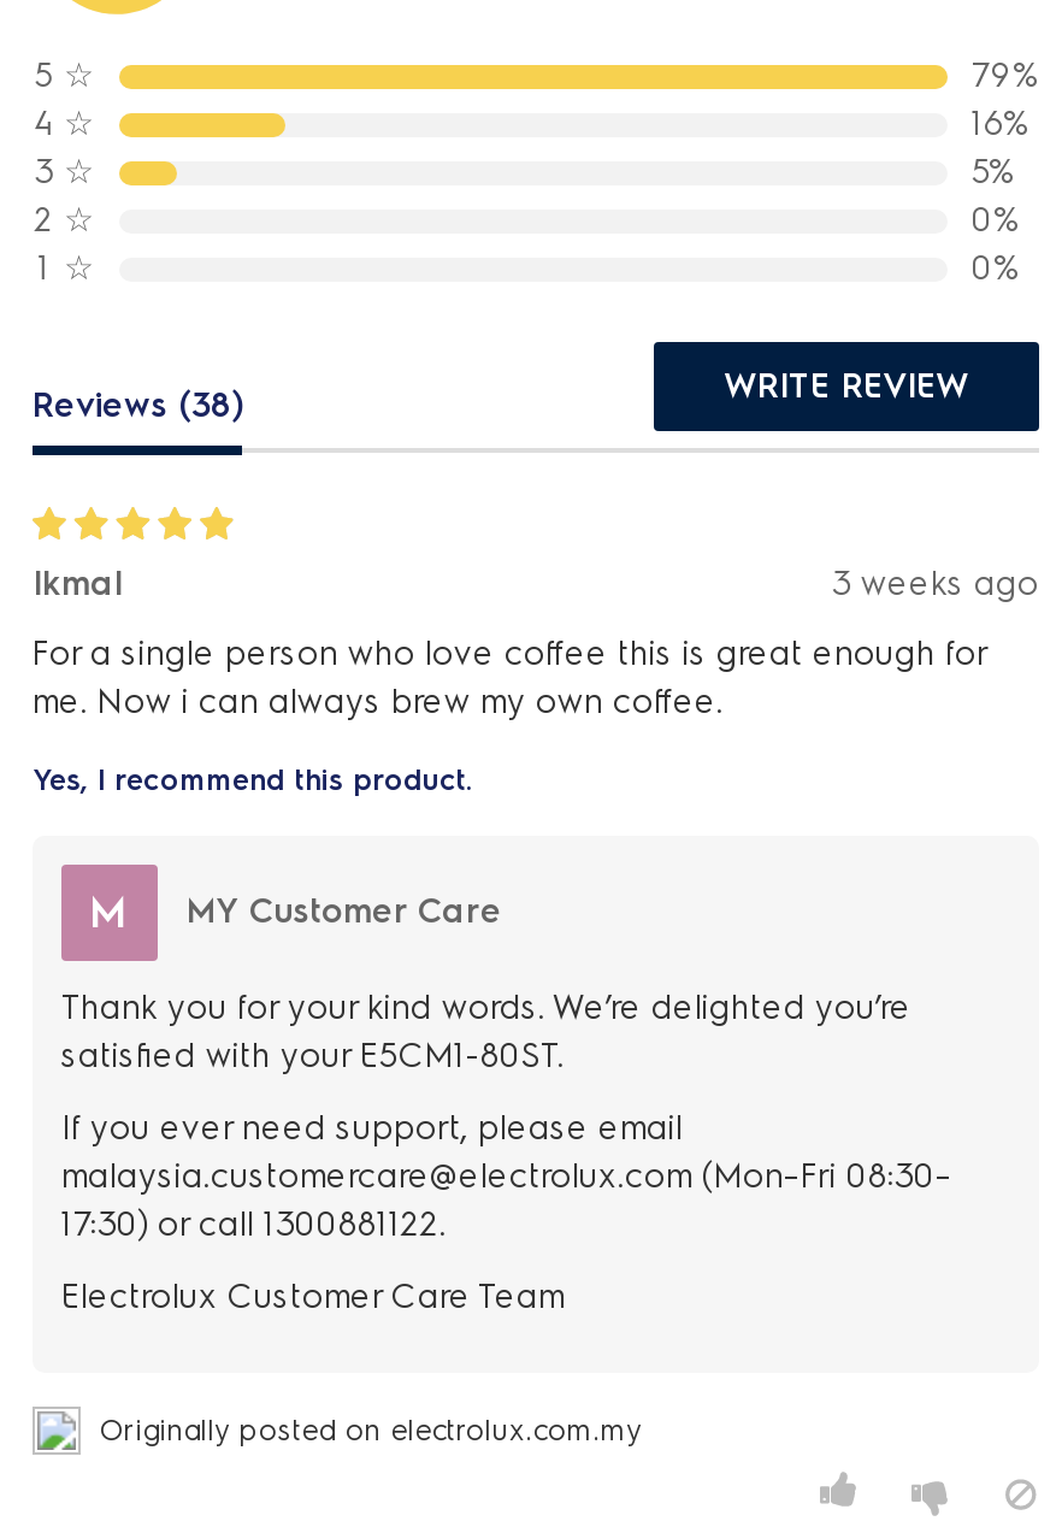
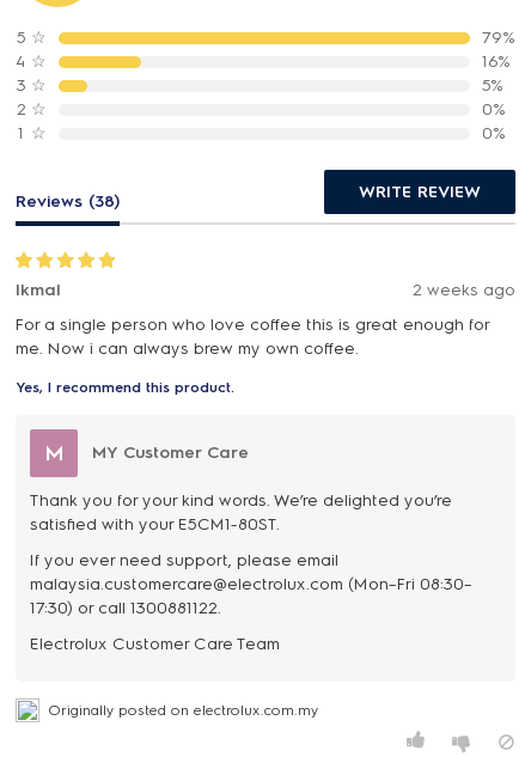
- 3 weeks ago
+ 2 weeks ago
